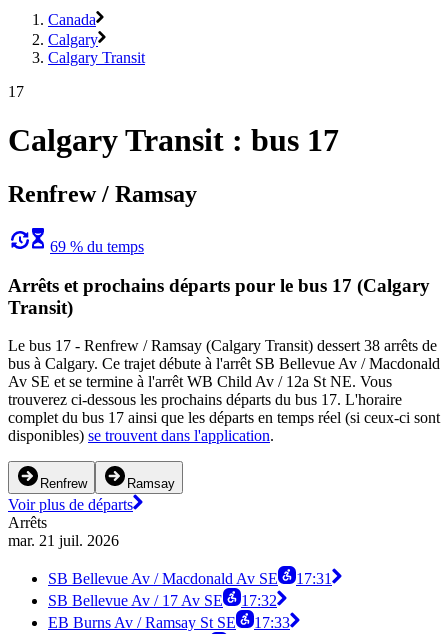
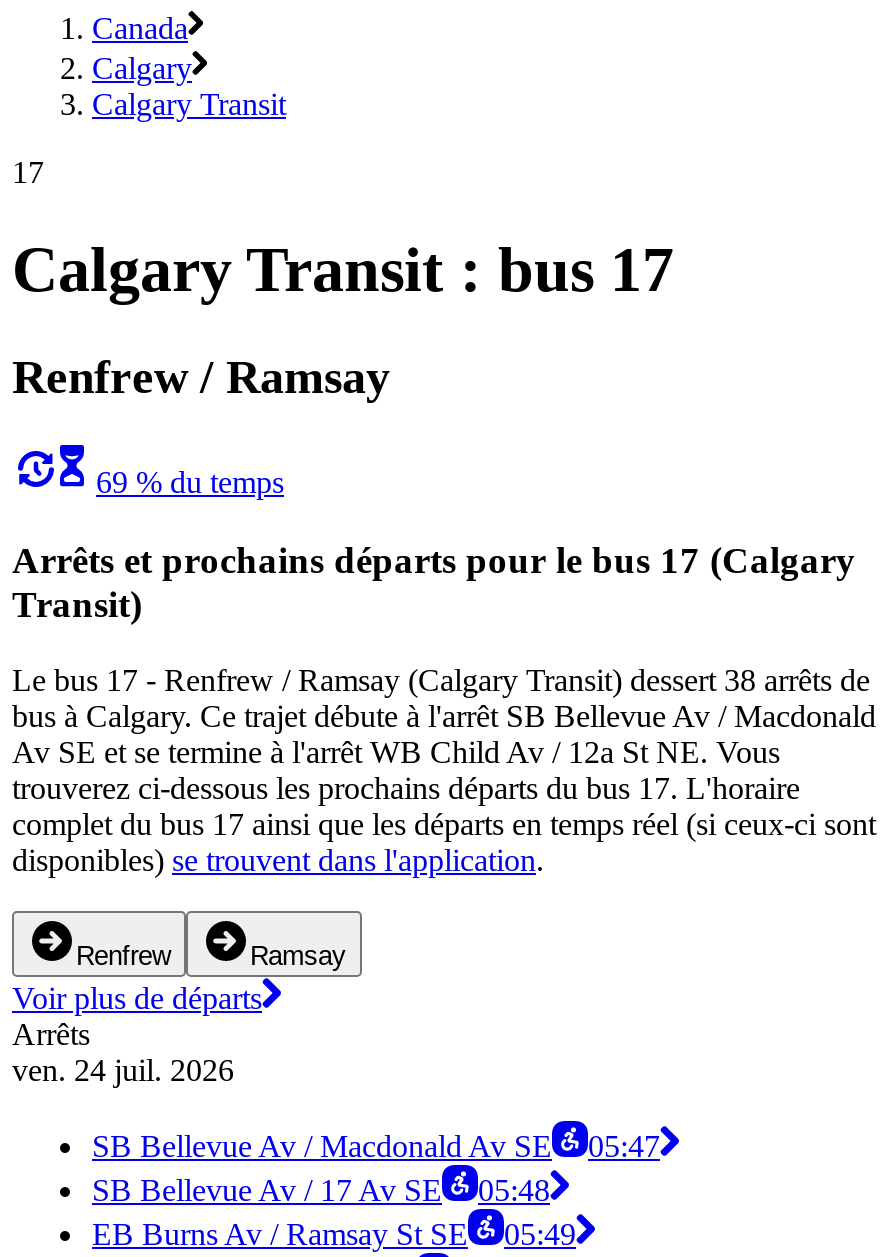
- mar. 21 juil. 2026
+ ven. 24 juil. 2026

- SB Bellevue Av / Macdonald Av SE 17:31
+ SB Bellevue Av / Macdonald Av SE 05:47

- SB Bellevue Av / 17 Av SE 17:32
+ SB Bellevue Av / 17 Av SE 05:48

- EB Burns Av / Ramsay St SE 17:33
+ EB Burns Av / Ramsay St SE 05:49
